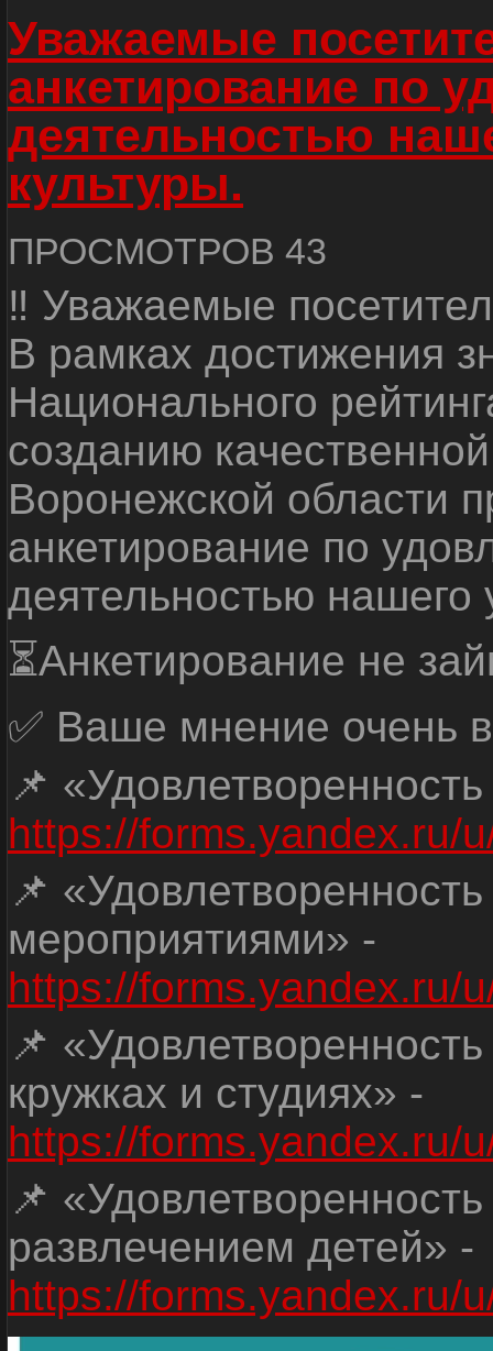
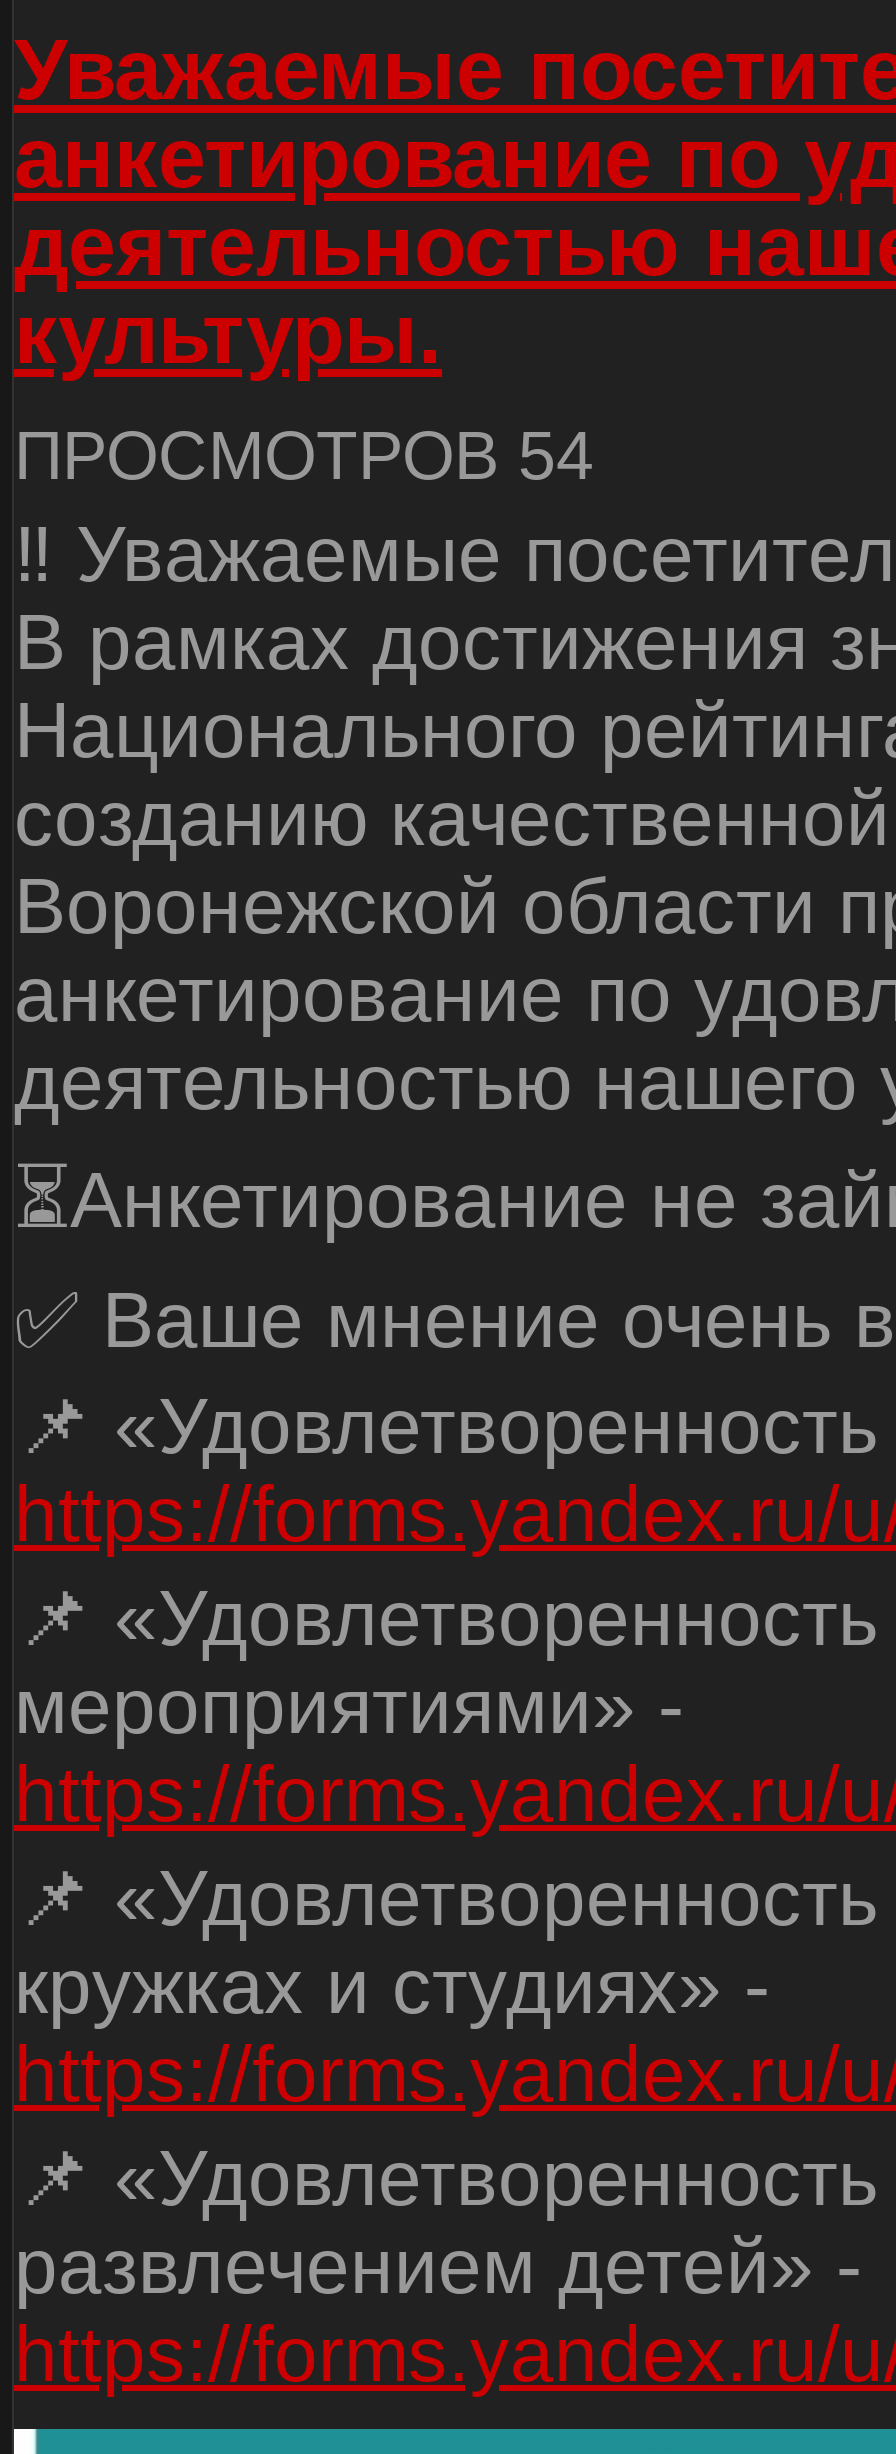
- ПРОСМОТРОВ 43
+ ПРОСМОТРОВ 54
